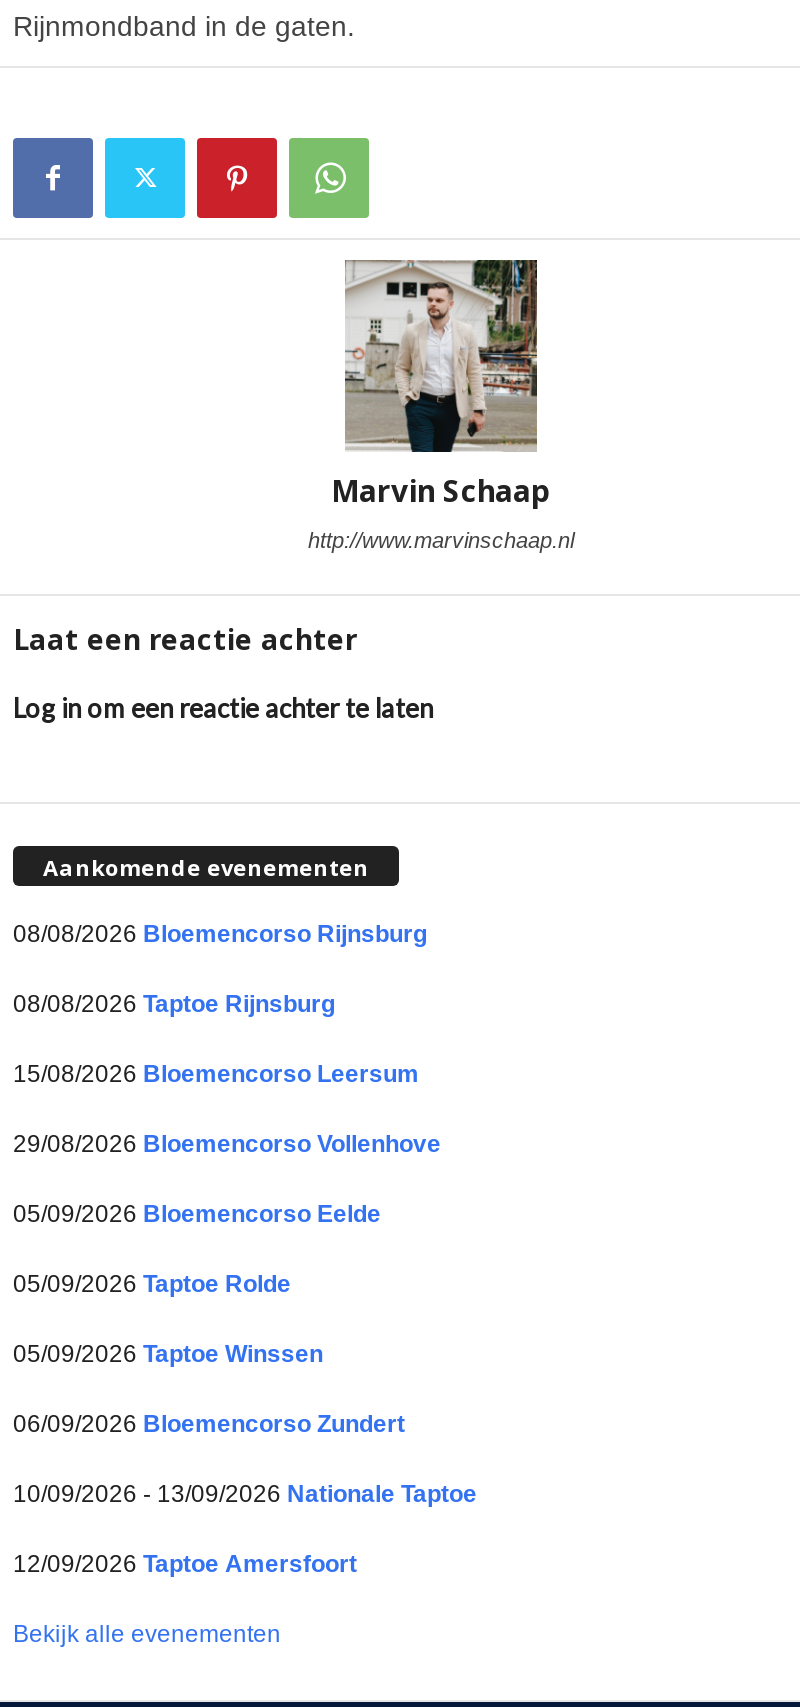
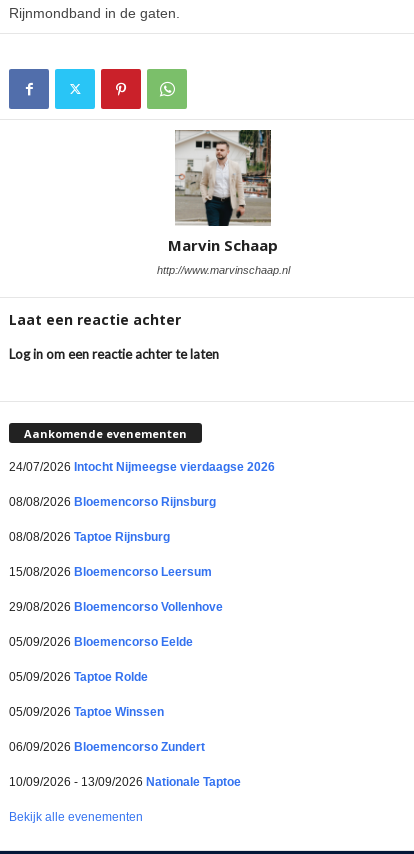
+ 24/07/2026 Intocht Nijmeegse vierdaagse 2026

moved down: 08/08/2026 Bloemencorso Rijnsburg | 08/08/2026 Taptoe Rijnsburg | 15/08/2026 Bloemencorso Leersum | ... | 06/09/2026 Bloemencorso Zundert | 10/09/2026 - 13/09/2026 Nationale Taptoe

- 12/09/2026 Taptoe Amersfoort
